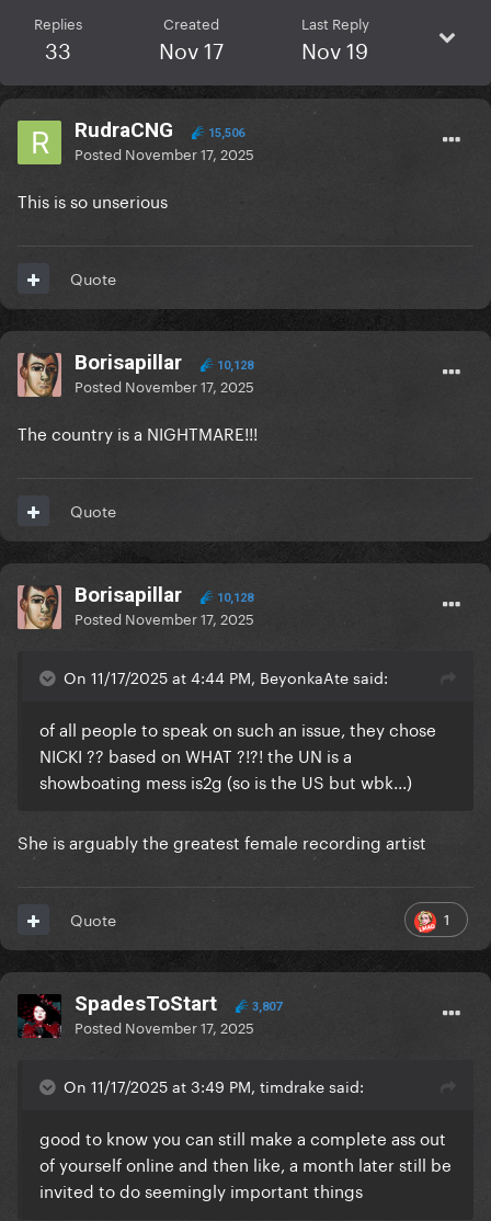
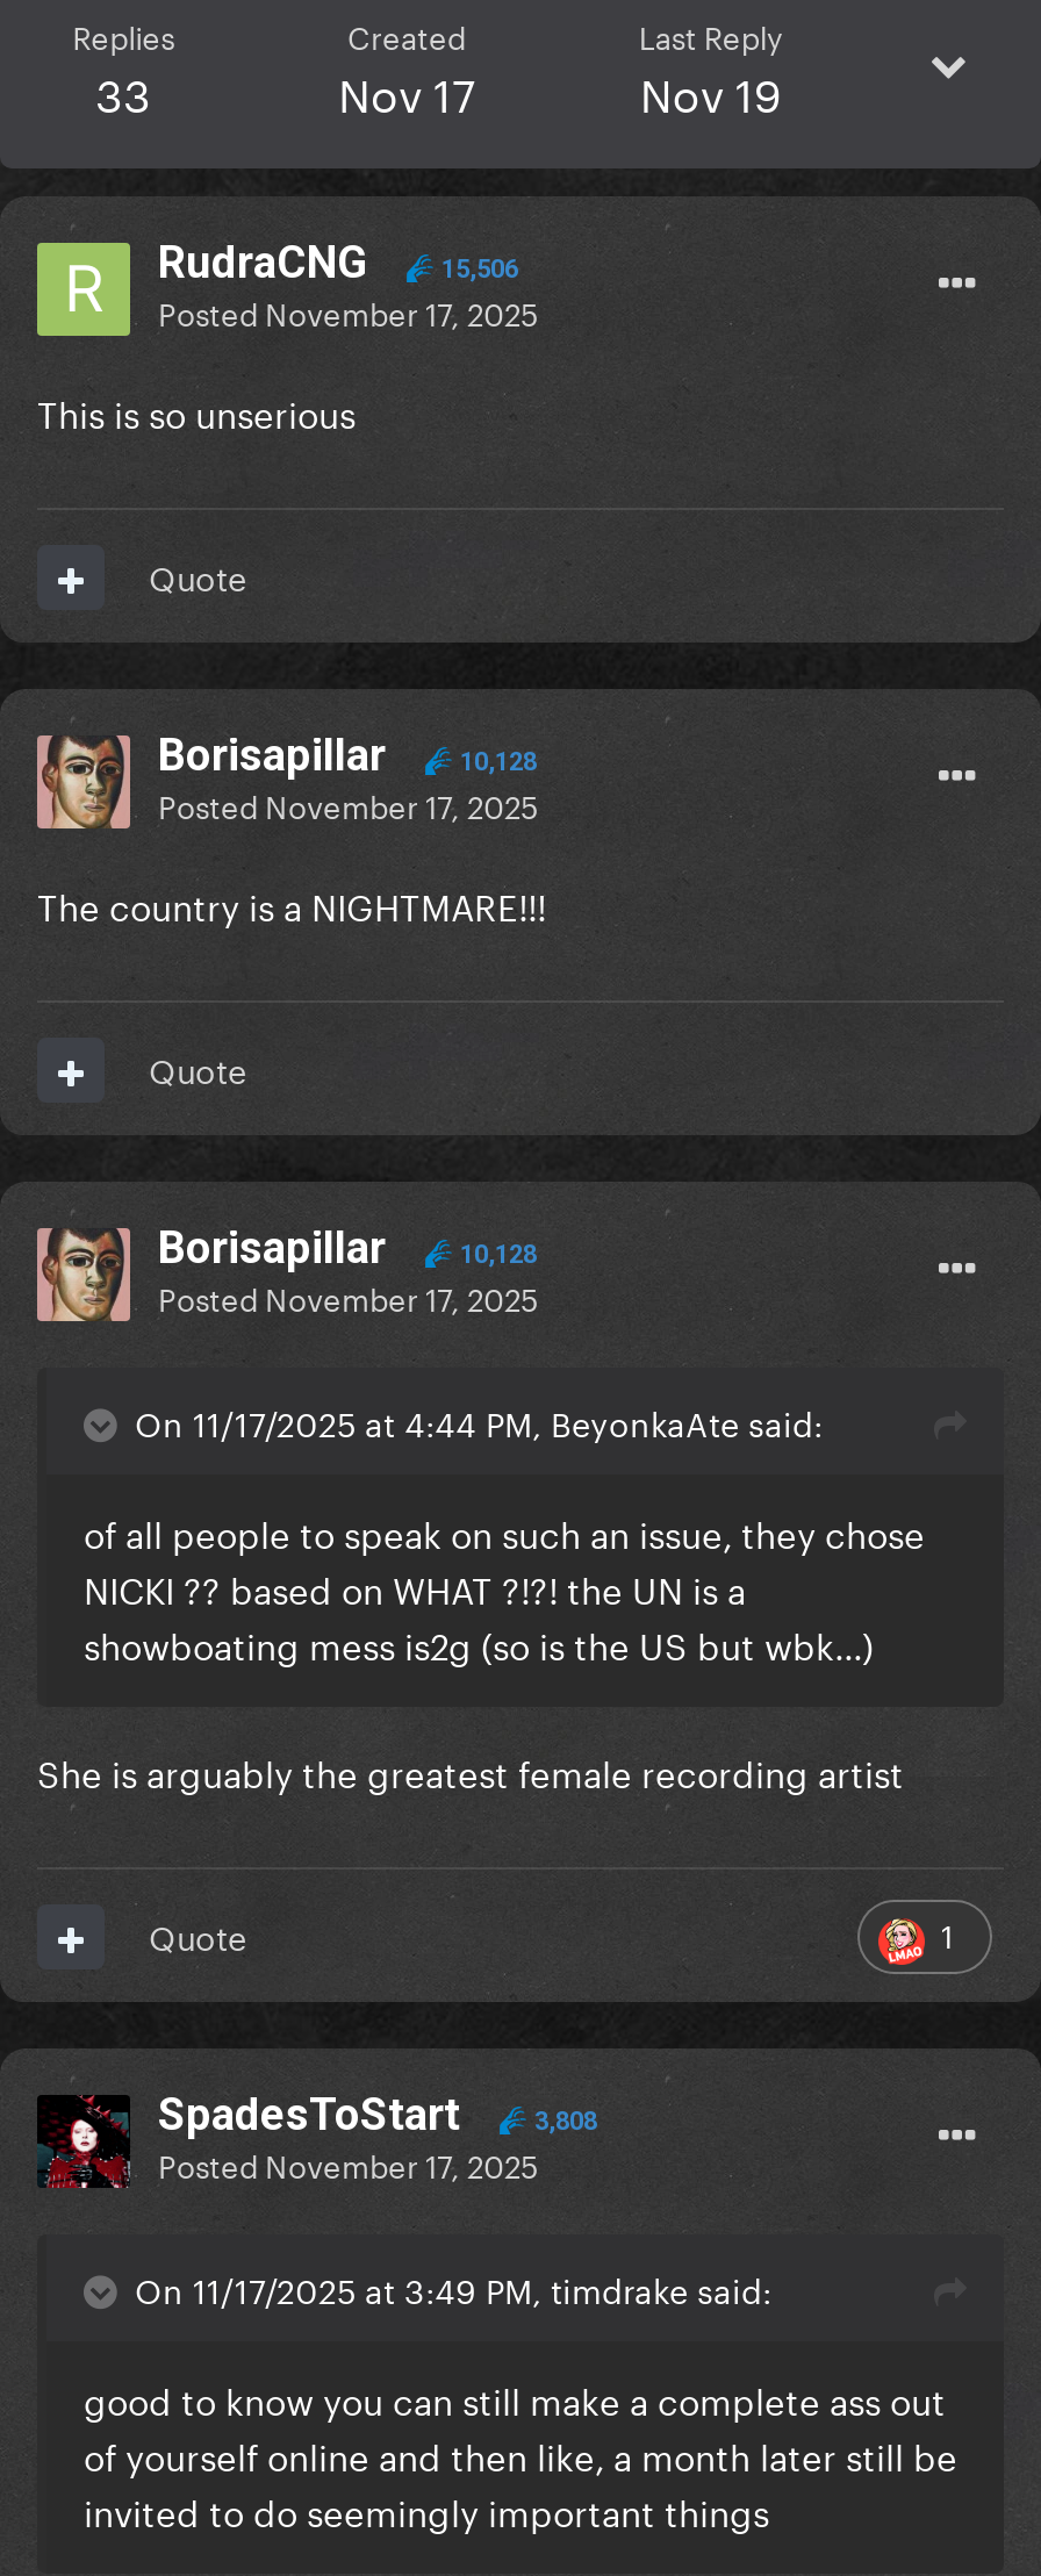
- 3,807
+ 3,808
